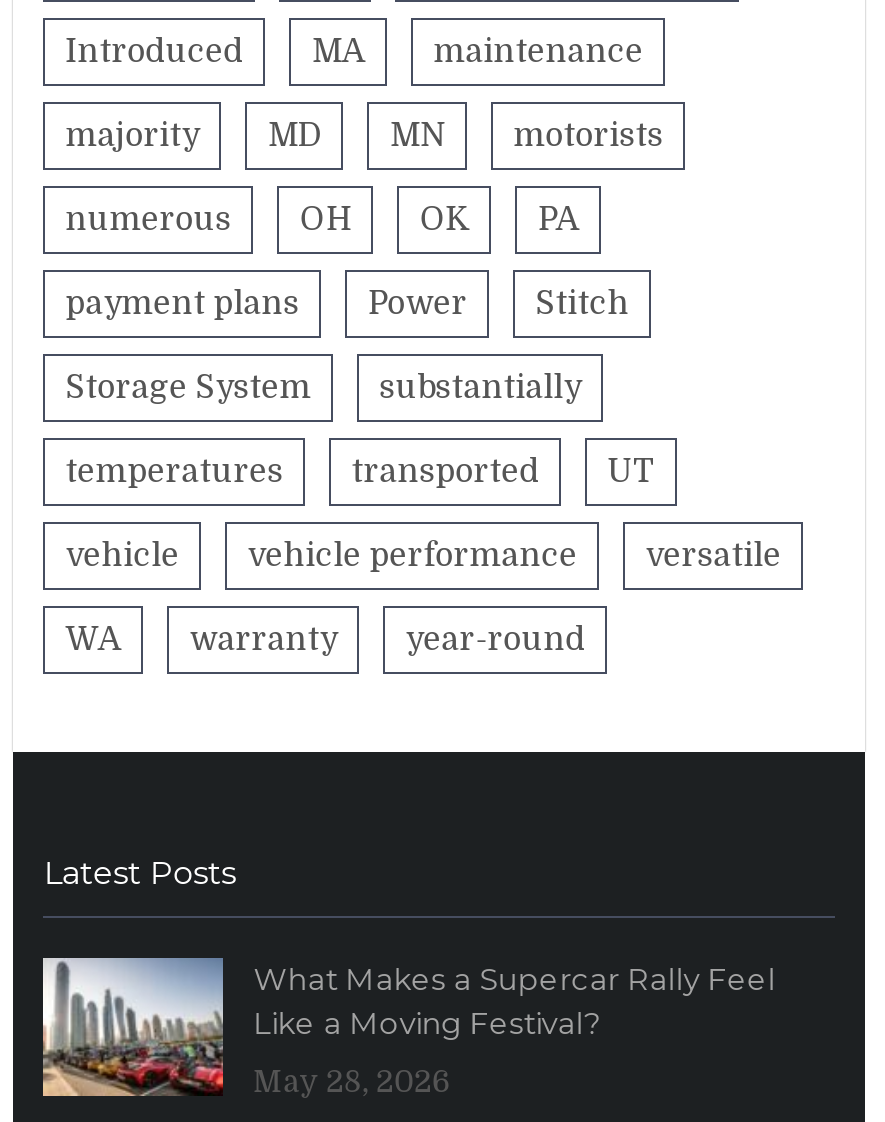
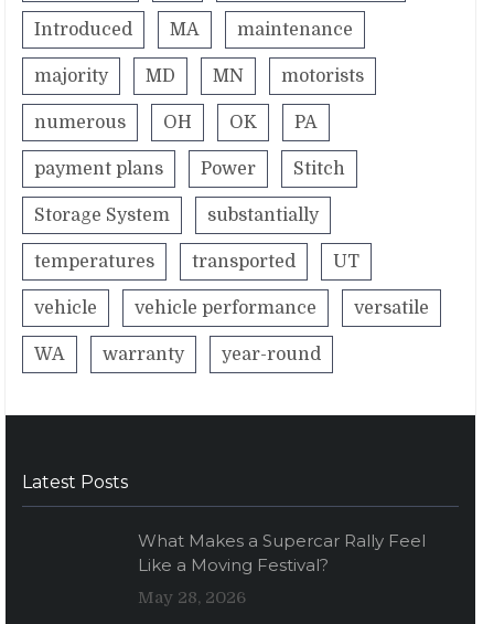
- [image]
